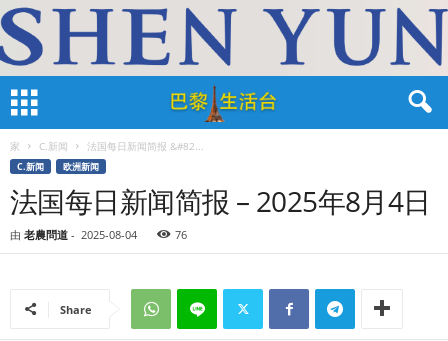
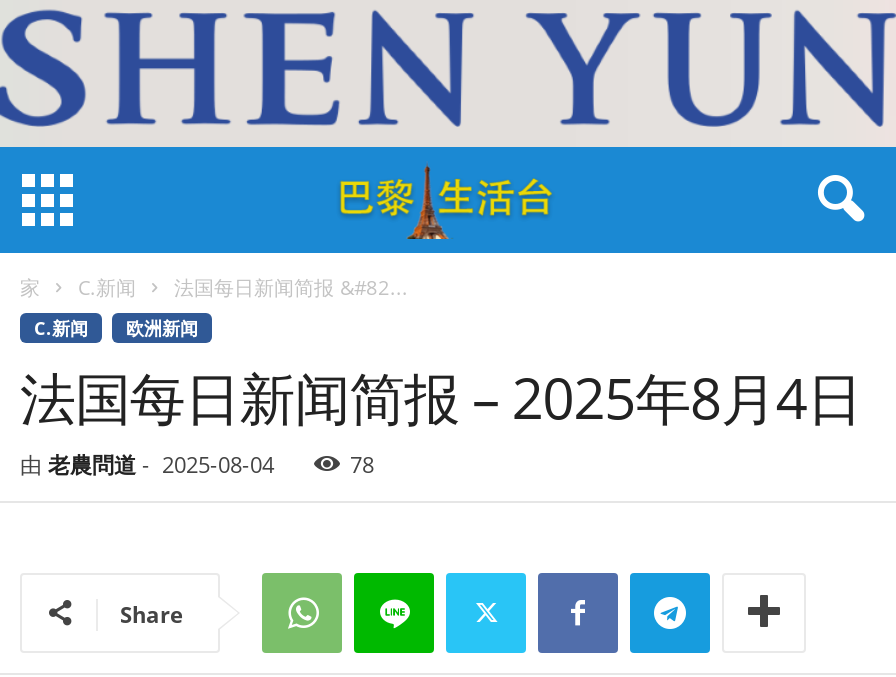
- 76
+ 78
